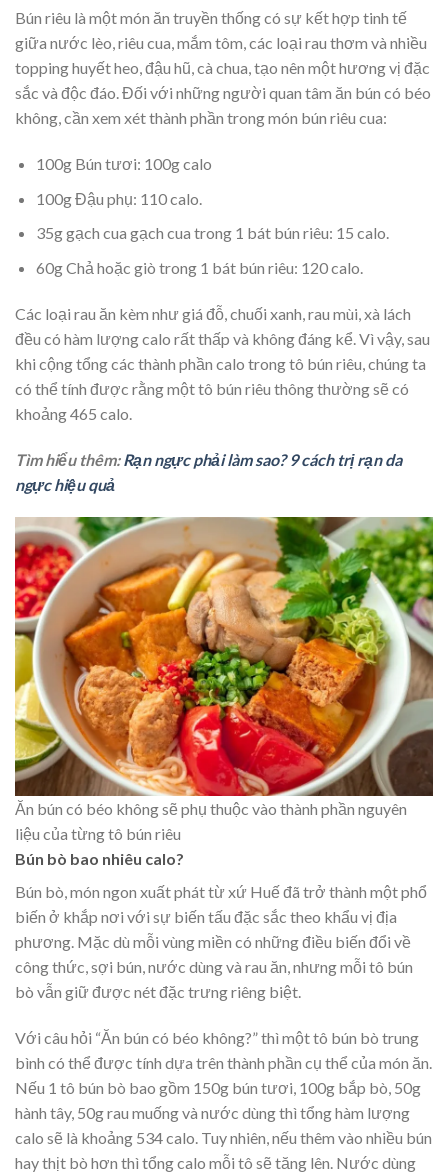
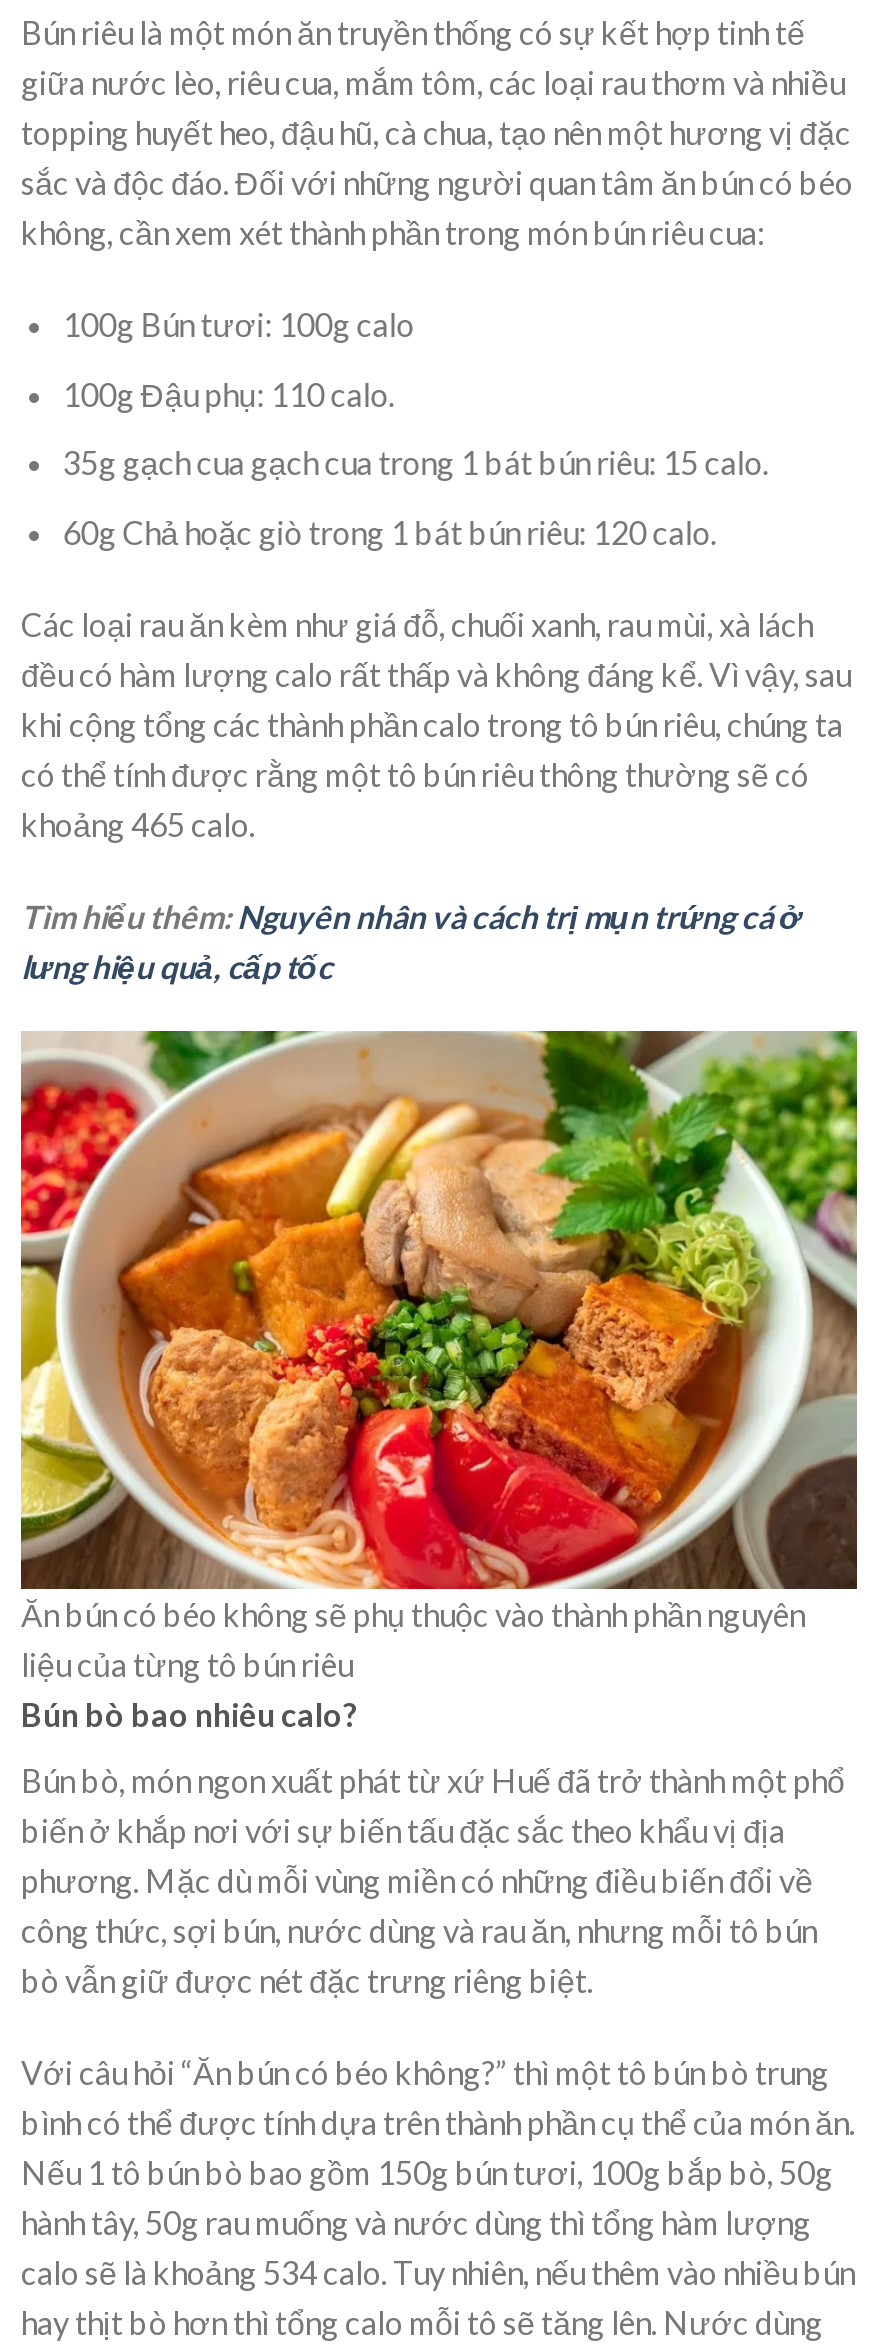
- Tìm hiểu thêm: Rạn ngực phải làm sao? 9 cách trị rạn da
- ngực hiệu quả
+ Tìm hiểu thêm: Nguyên nhân và cách trị mụn trứng cá ở
+ lưng hiệu quả, cấp tốc
